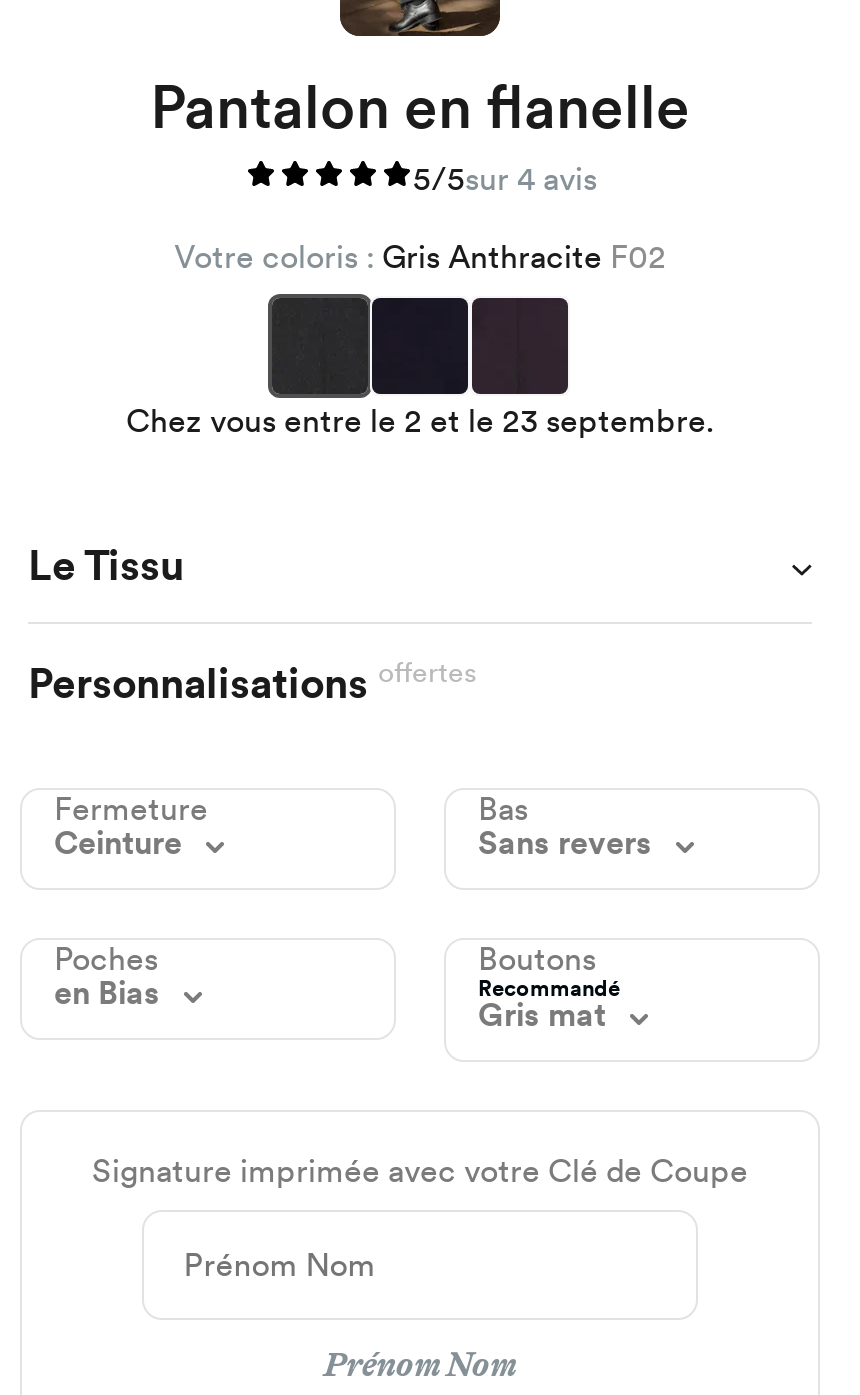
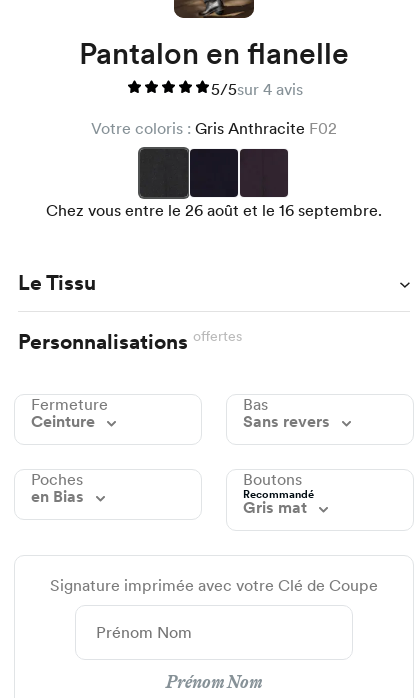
- Chez vous entre le 2 et le 23 septembre.
+ Chez vous entre le 26 août et le 16 septembre.
